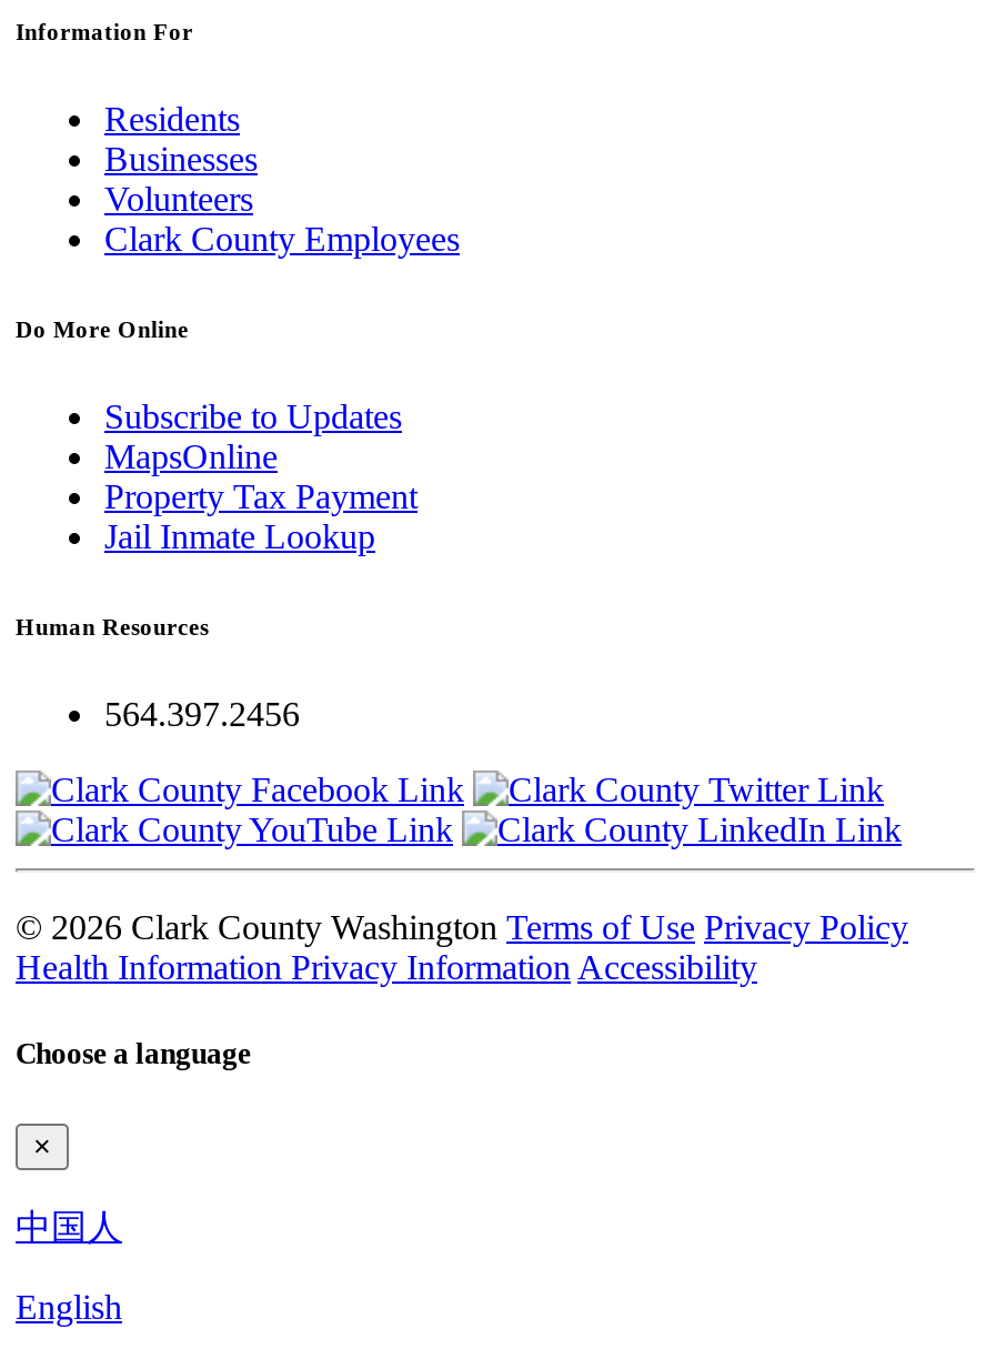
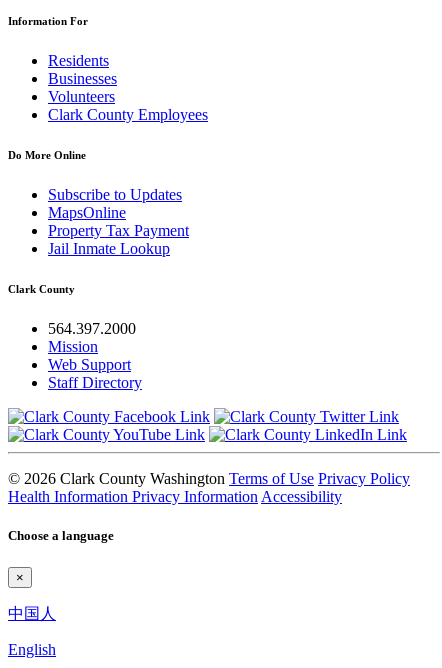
- Human Resources
+ Clark County

- 564.397.2456
+ 564.397.2000
+ Mission
+ Web Support
+ Staff Directory
